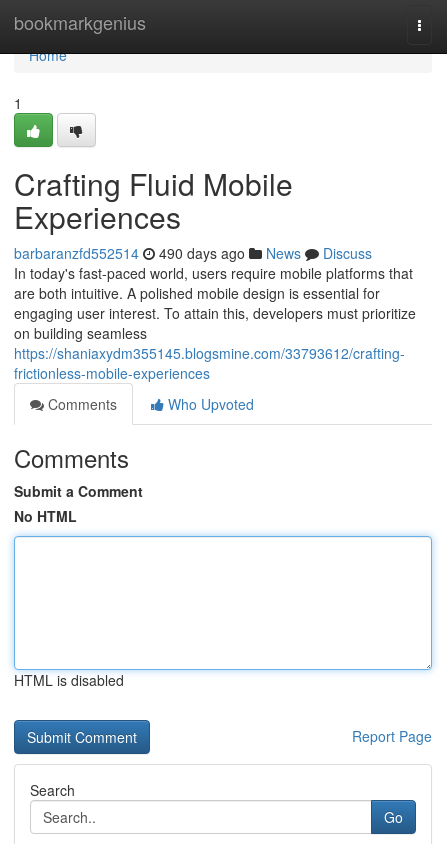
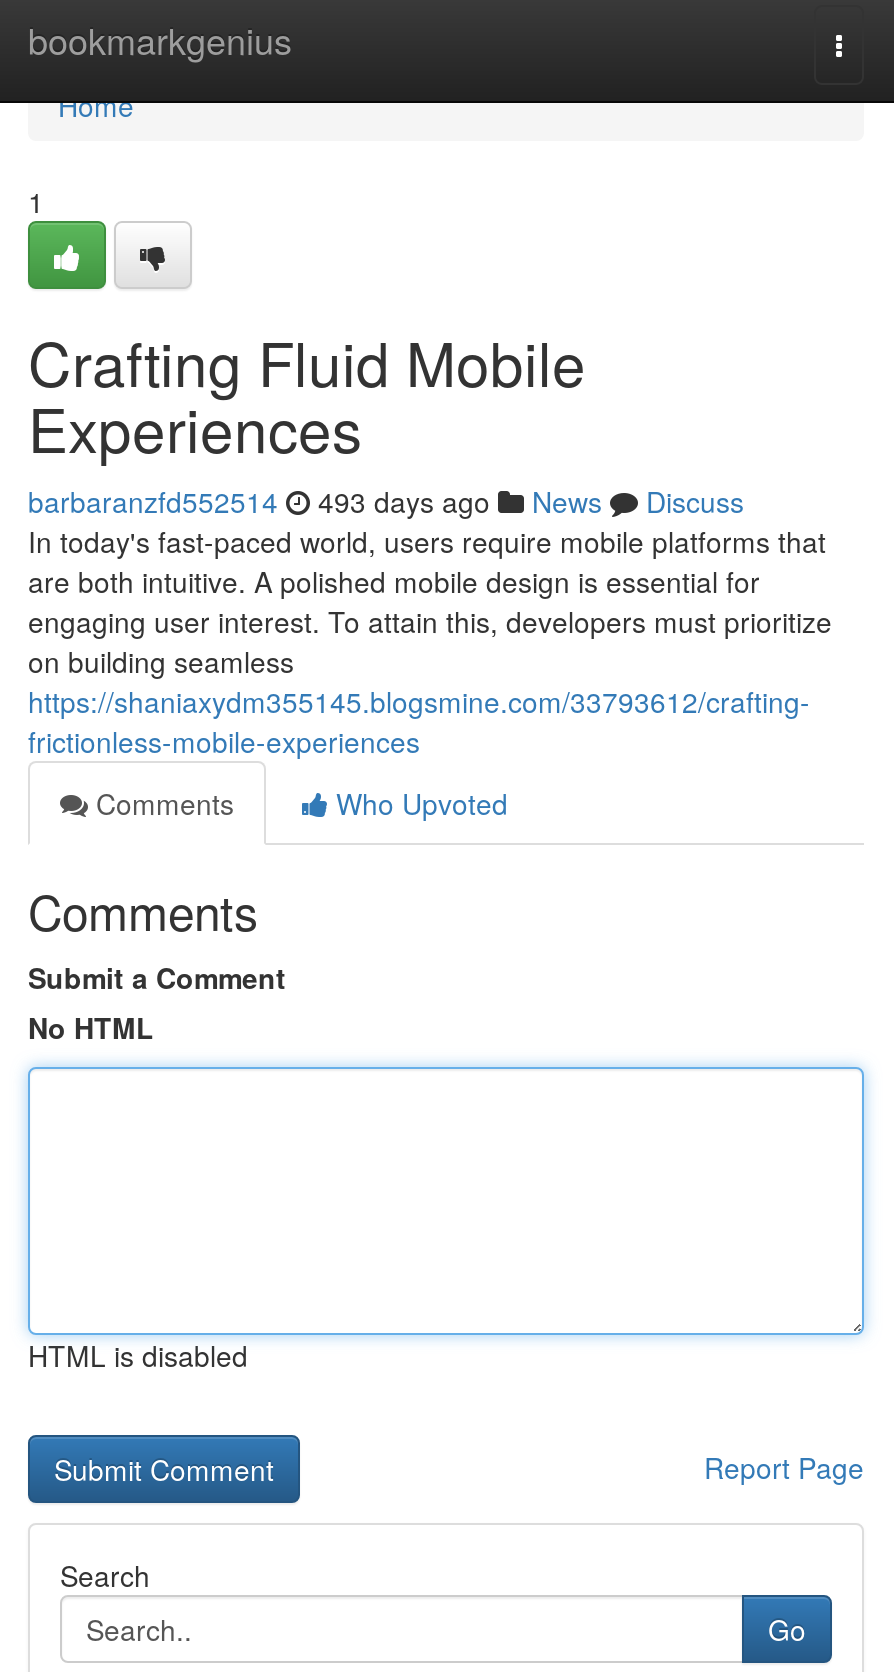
- barbaranzfd552514 490 days ago News Discuss
+ barbaranzfd552514 493 days ago News Discuss
